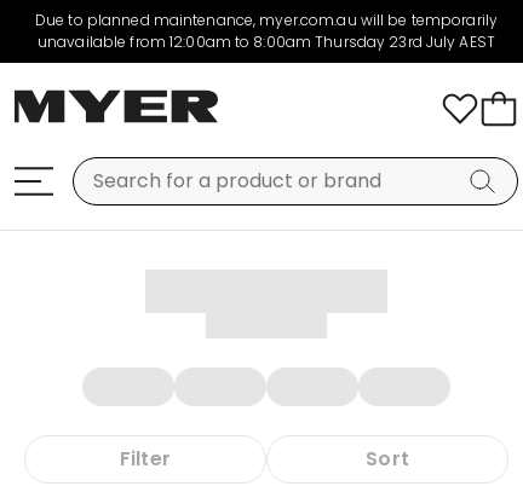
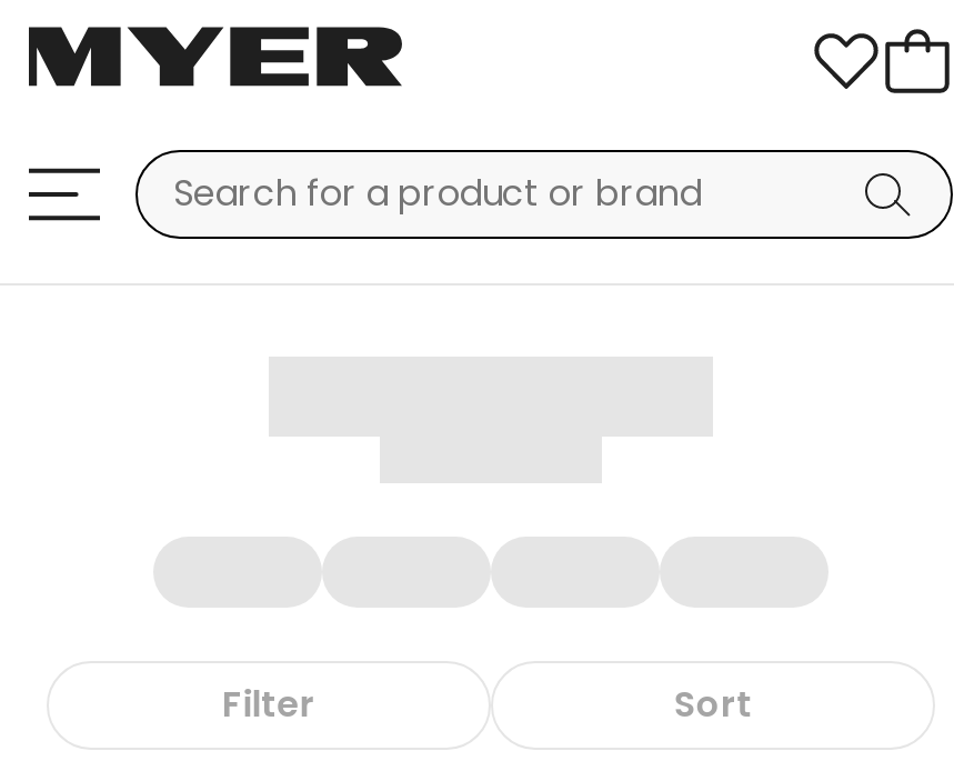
- Due to planned maintenance, myer.com.au will be temporarily
- unavailable from 12:00am to 8:00am Thursday 23rd July AEST
